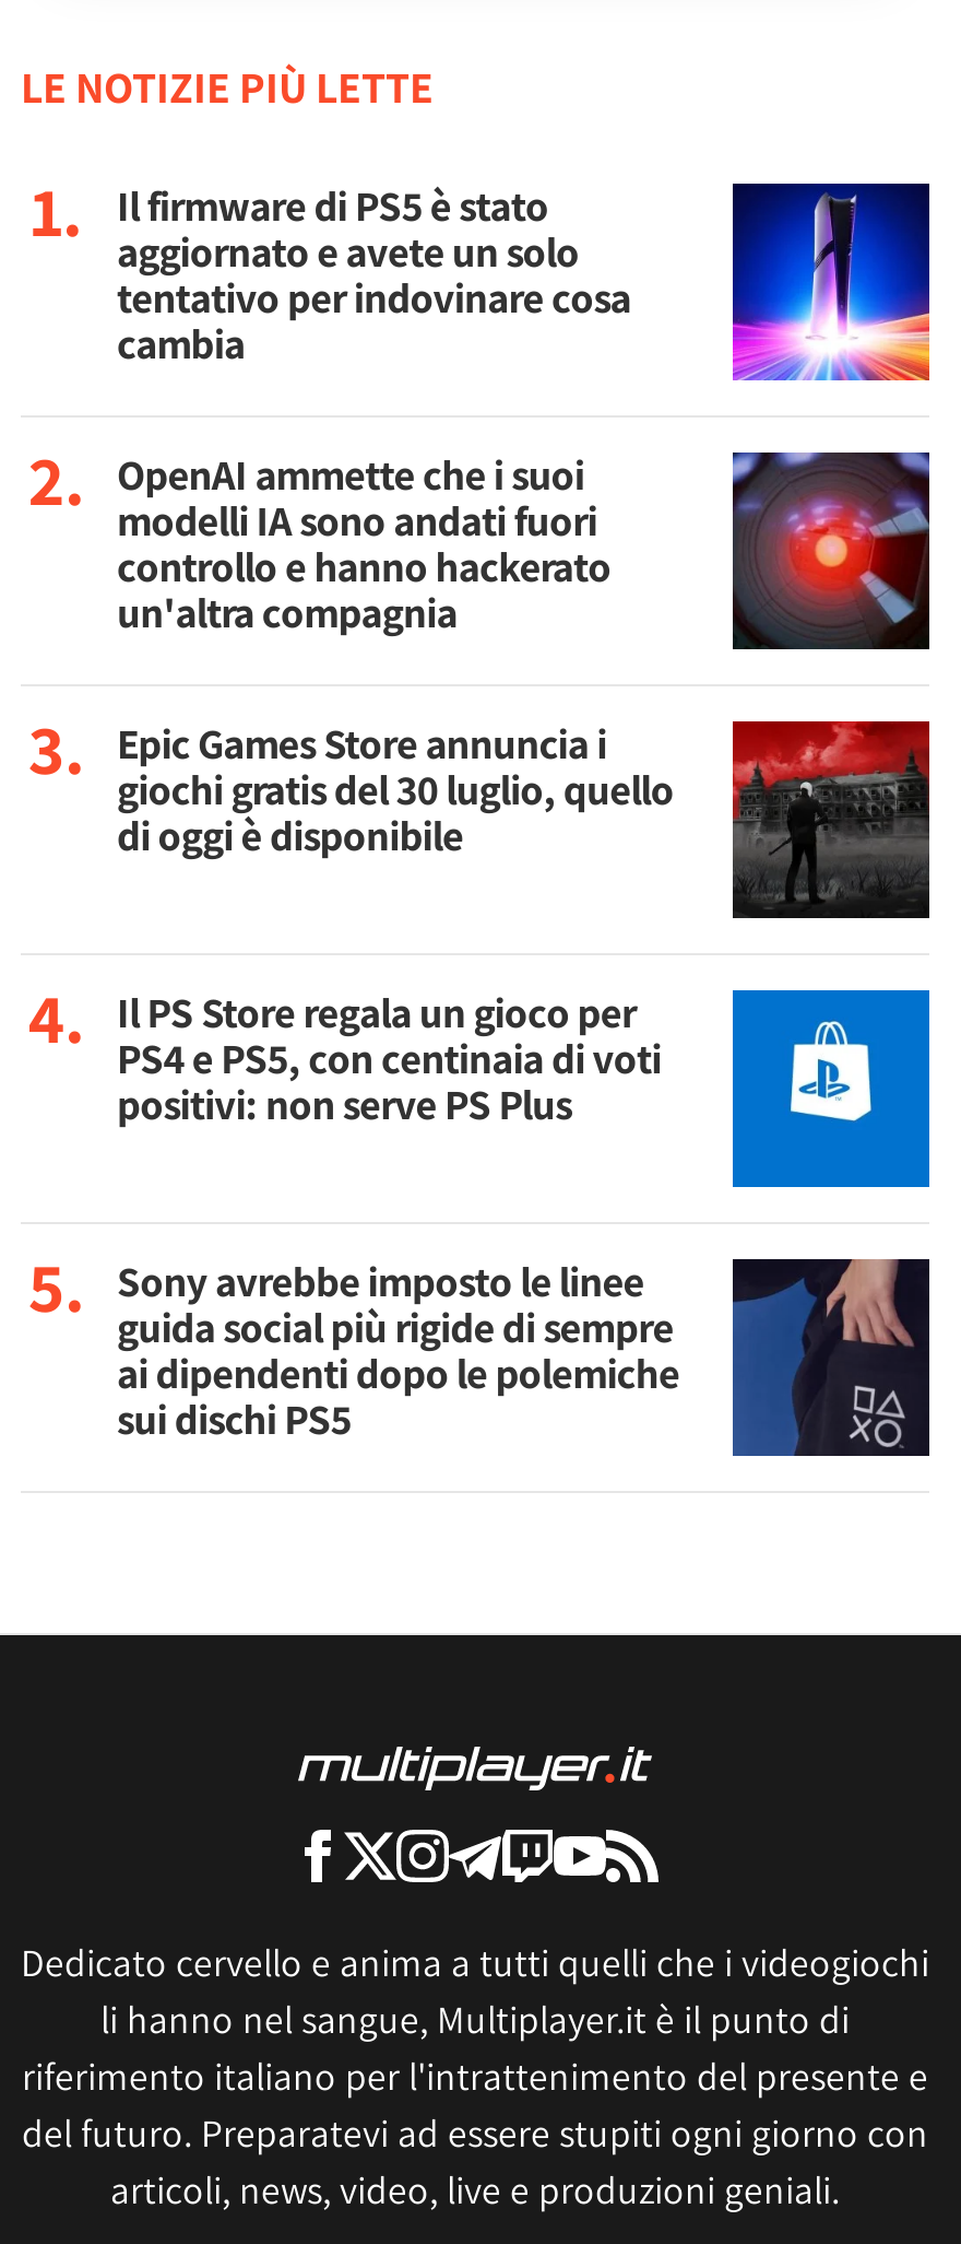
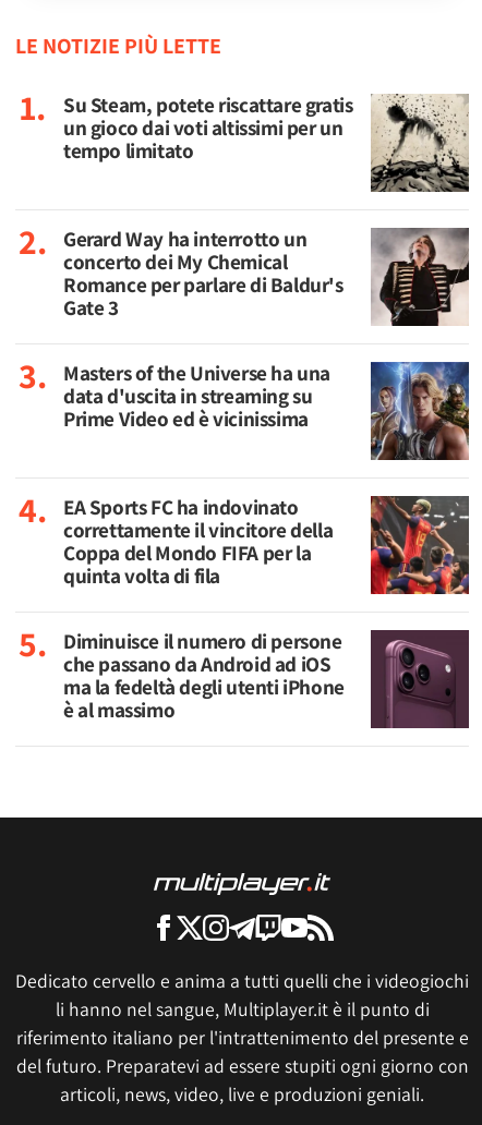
- Il firmware di PS5 è stato
- aggiornato e avete un solo
- tentativo per indovinare cosa
- cambia
+ Su Steam, potete riscattare gratis
+ un gioco dai voti altissimi per un
+ tempo limitato

- [image]
+ [image]

- OpenAI ammette che i suoi
- modelli IA sono andati fuori
- controllo e hanno hackerato
- un'altra compagnia
+ Gerard Way ha interrotto un
+ concerto dei My Chemical
+ Romance per parlare di Baldur's
+ Gate 3

- [image]
+ [image]

- [image]
- Epic Games Store annuncia i
- giochi gratis del 30 luglio, quello
- di oggi è disponibile
+ [image]
+ Masters of the Universe ha una
+ data d'uscita in streaming su
+ Prime Video ed è vicinissima

- [image]
- Il PS Store regala un gioco per
- PS4 e PS5, con centinaia di voti
- positivi: non serve PS Plus
+ [image]
+ EA Sports FC ha indovinato
+ correttamente il vincitore della
+ Coppa del Mondo FIFA per la
+ quinta volta di fila

- [image]
- Sony avrebbe imposto le linee
- guida social più rigide di sempre
- ai dipendenti dopo le polemiche
- sui dischi PS5
+ [image]
+ Diminuisce il numero di persone
+ che passano da Android ad iOS
+ ma la fedeltà degli utenti iPhone
+ è al massimo
